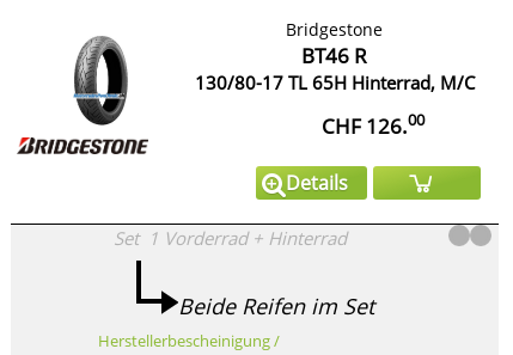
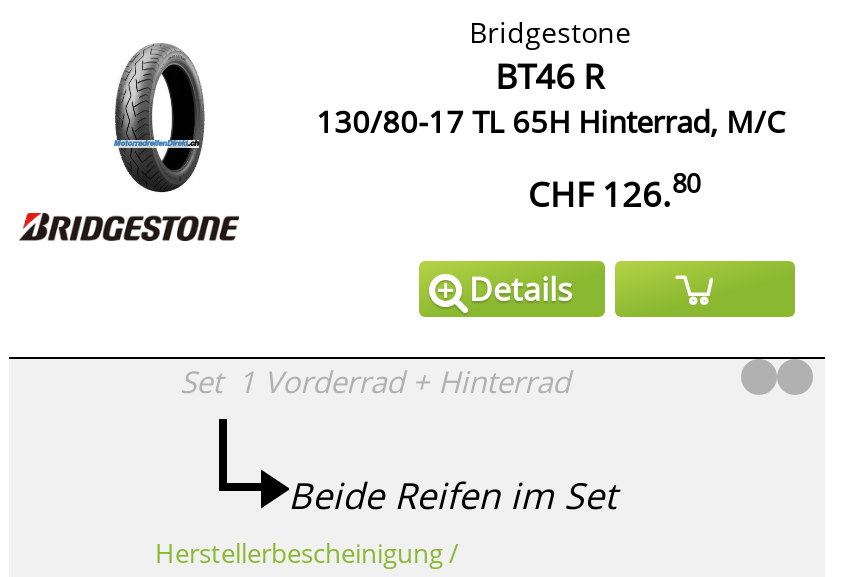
- CHF 126.00
+ CHF 126.80
